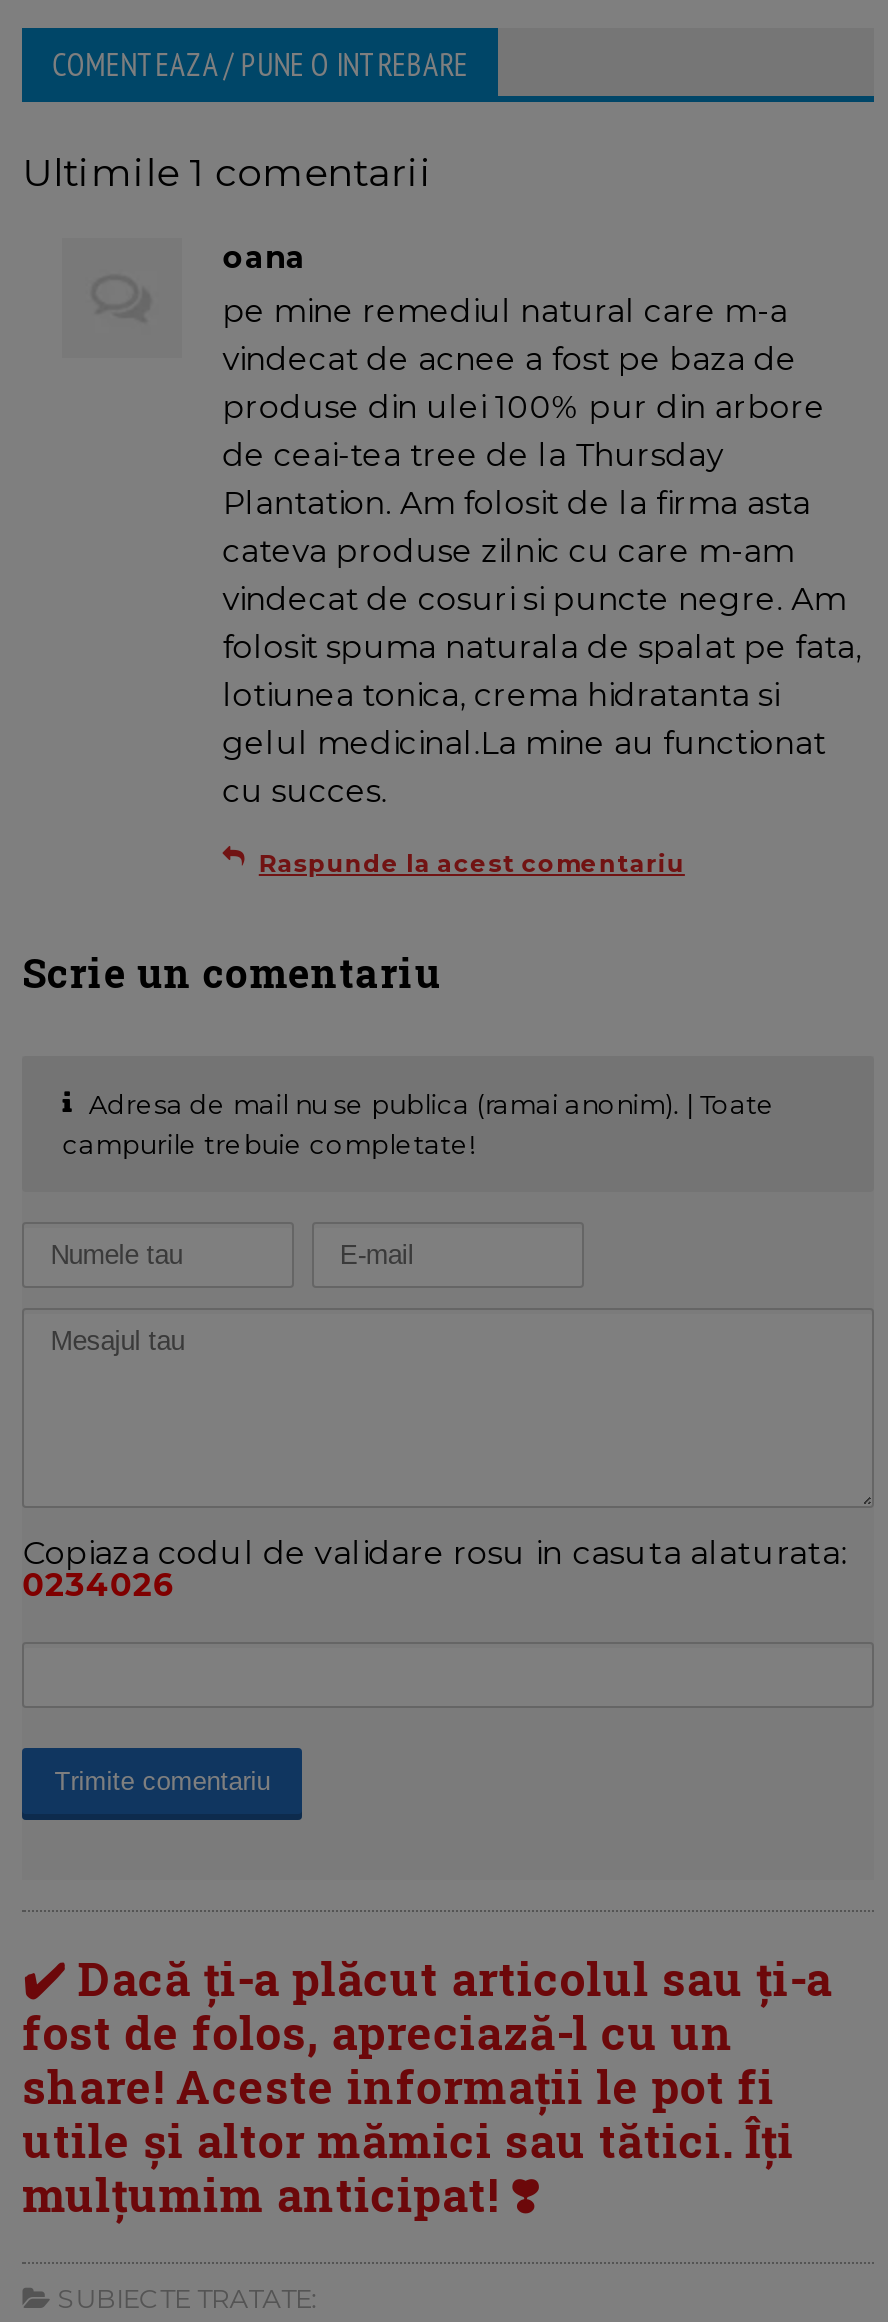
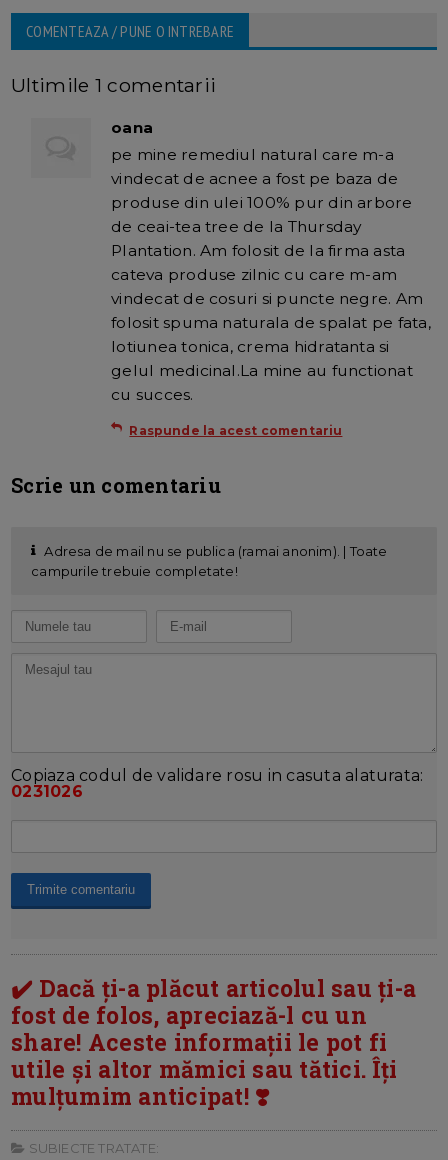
- 0234026
+ 0231026
